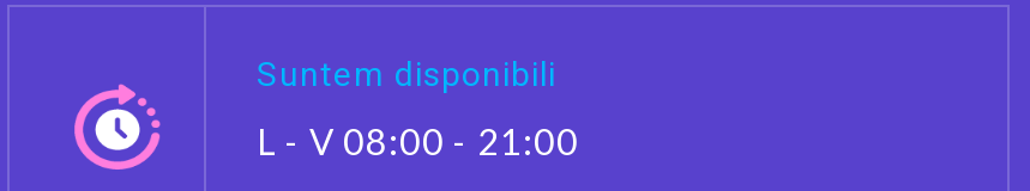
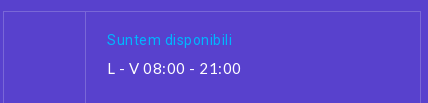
- [image]
